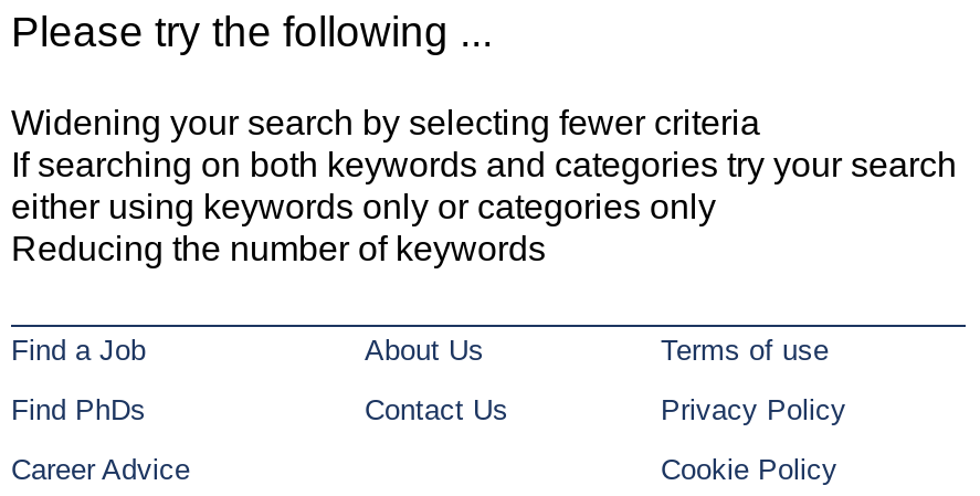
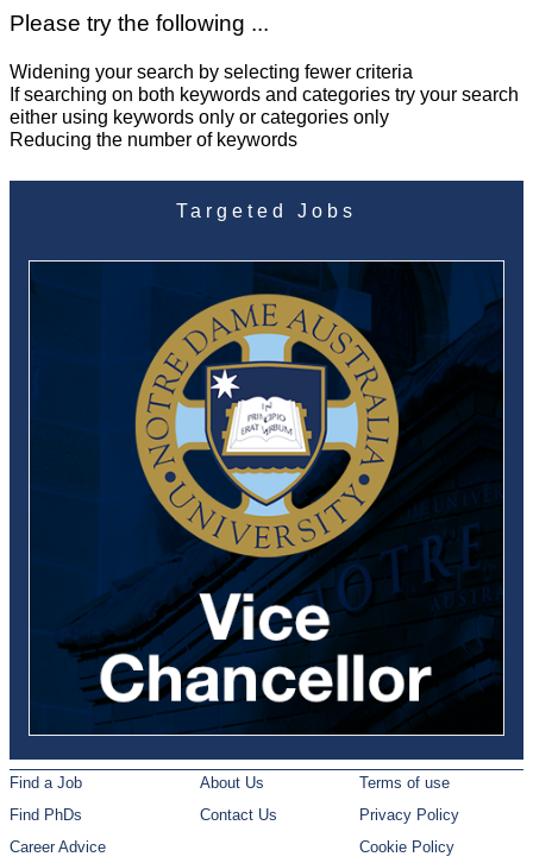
+ [image]
+ Targeted Jobs
